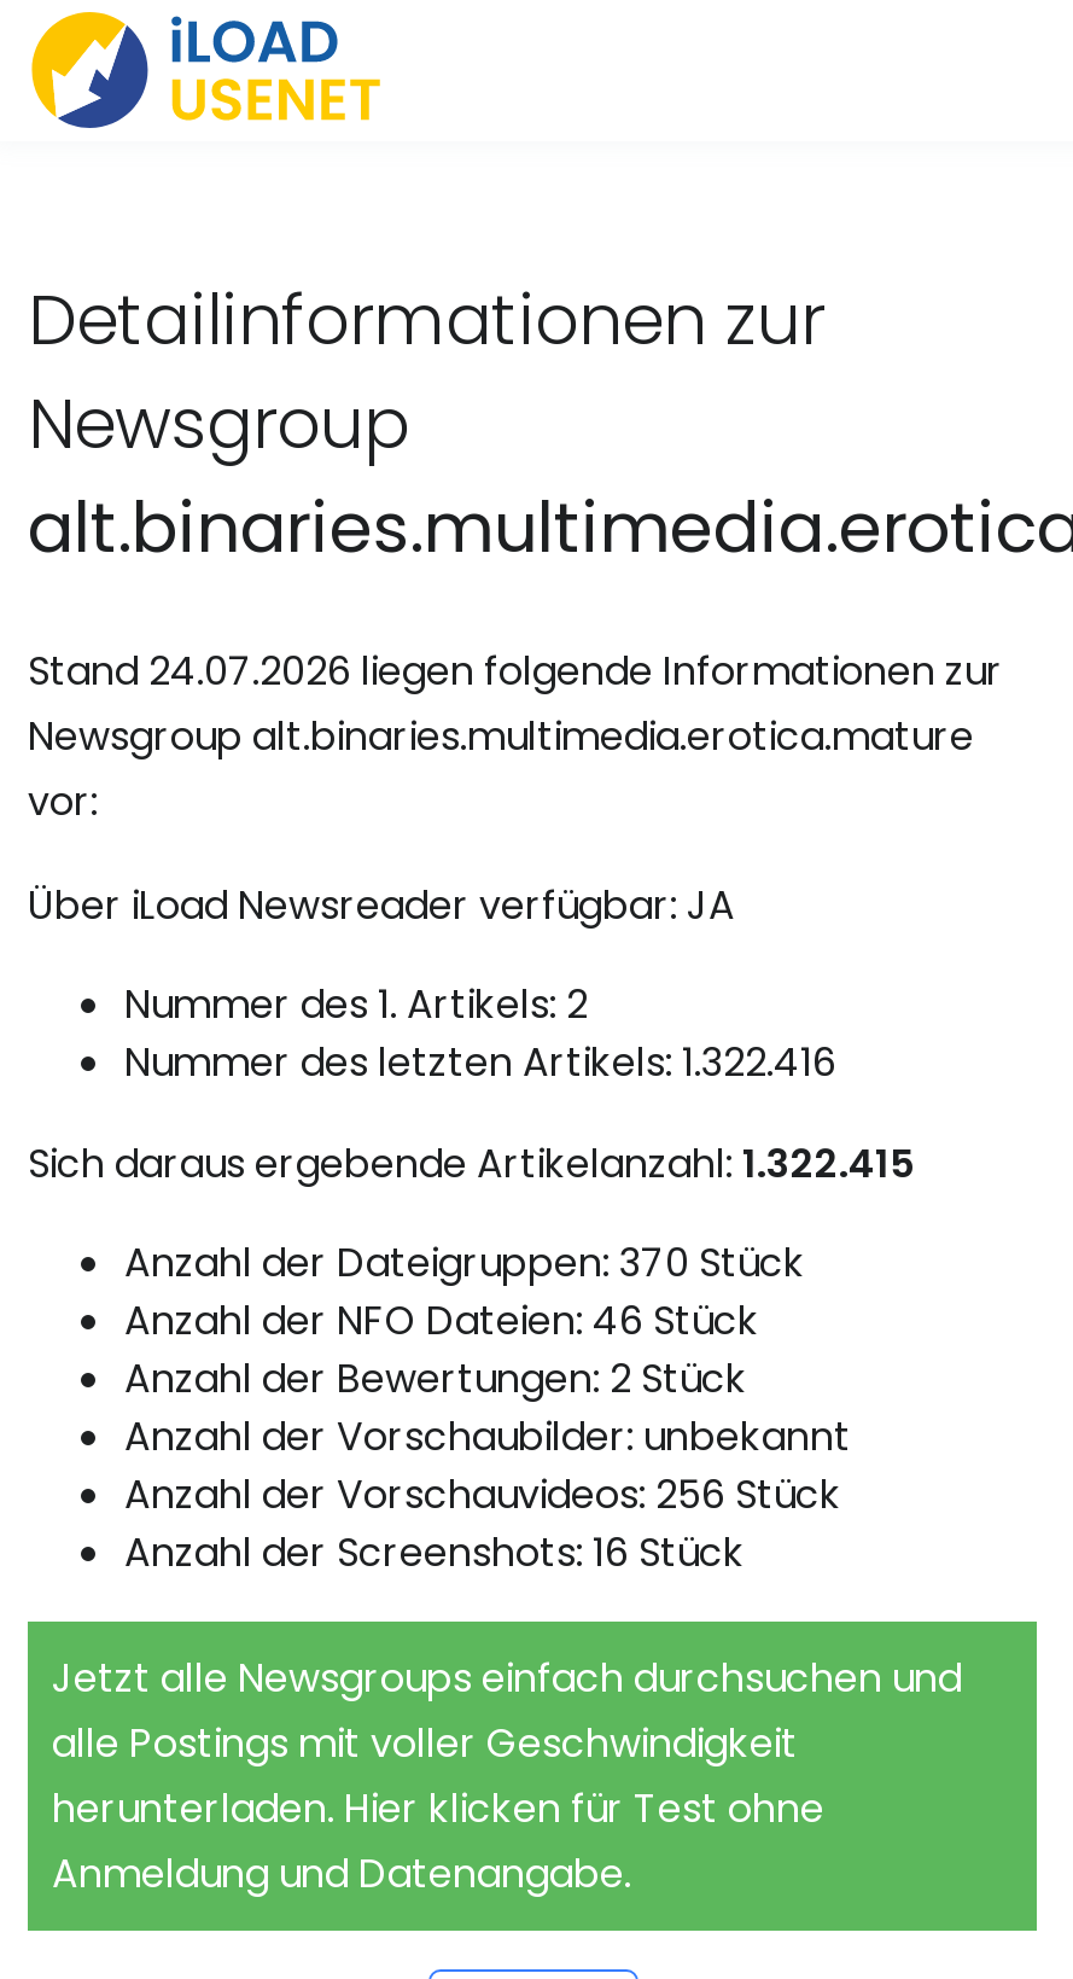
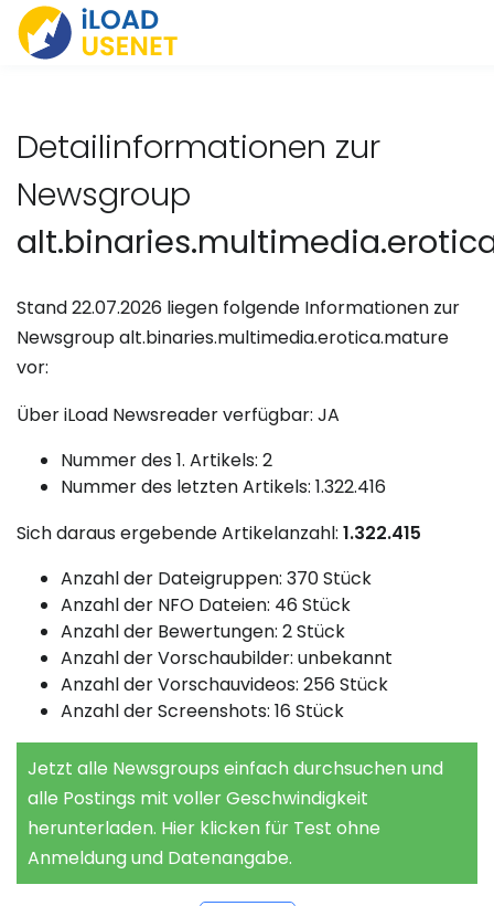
- Stand 24.07.2026 liegen folgende Informationen zur
+ Stand 22.07.2026 liegen folgende Informationen zur
